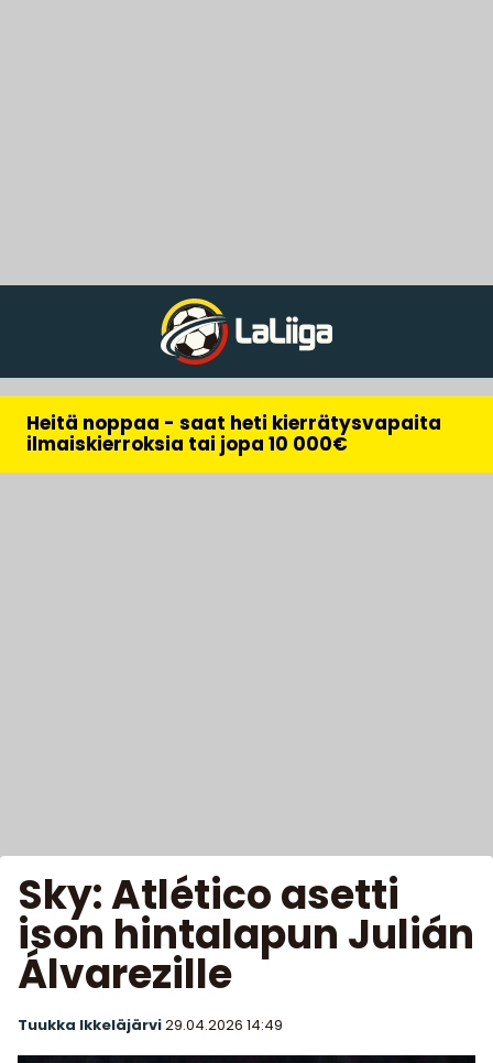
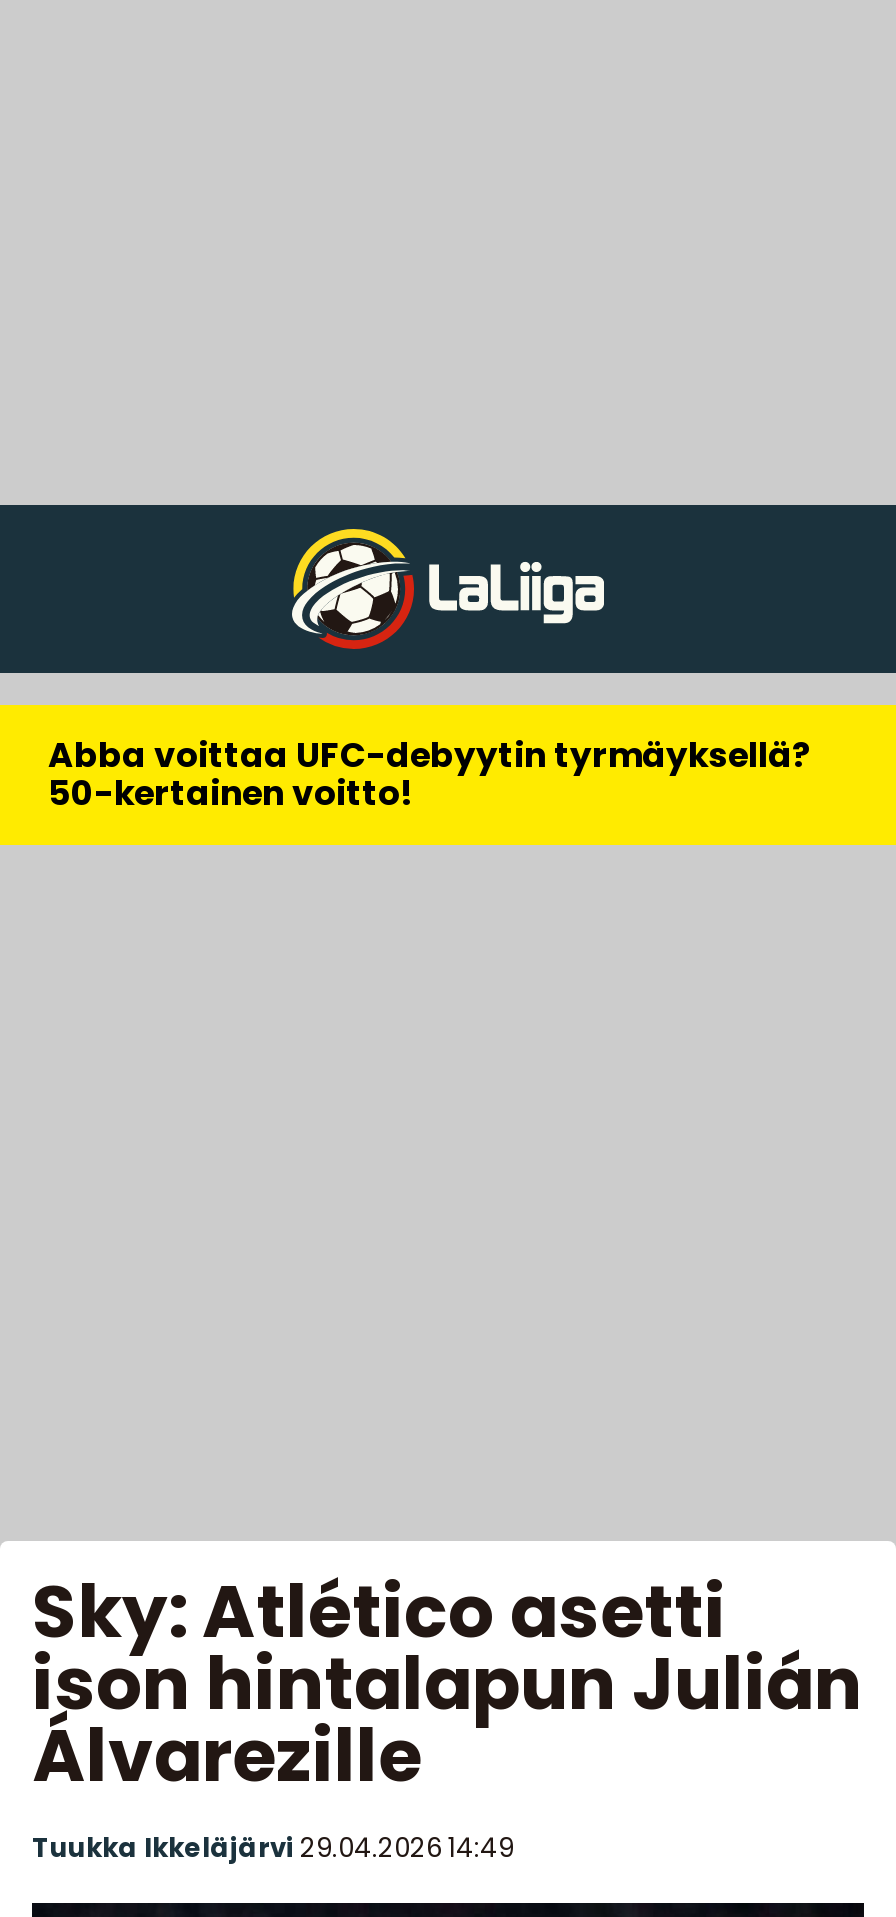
- Heitä noppaa - saat heti kierrätysvapaita
- ilmaiskierroksia tai jopa 10 000€
+ Abba voittaa UFC-debyytin tyrmäyksellä?
+ 50-kertainen voitto!
